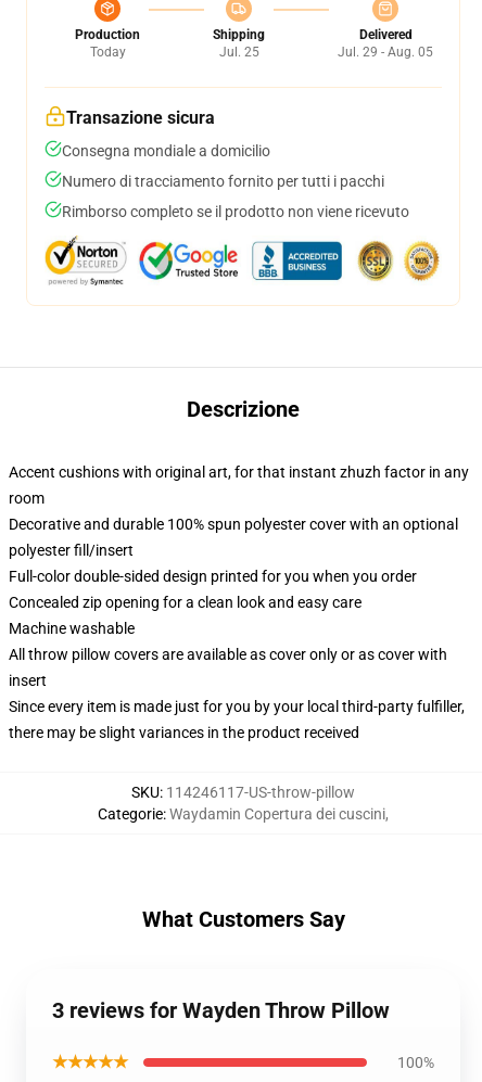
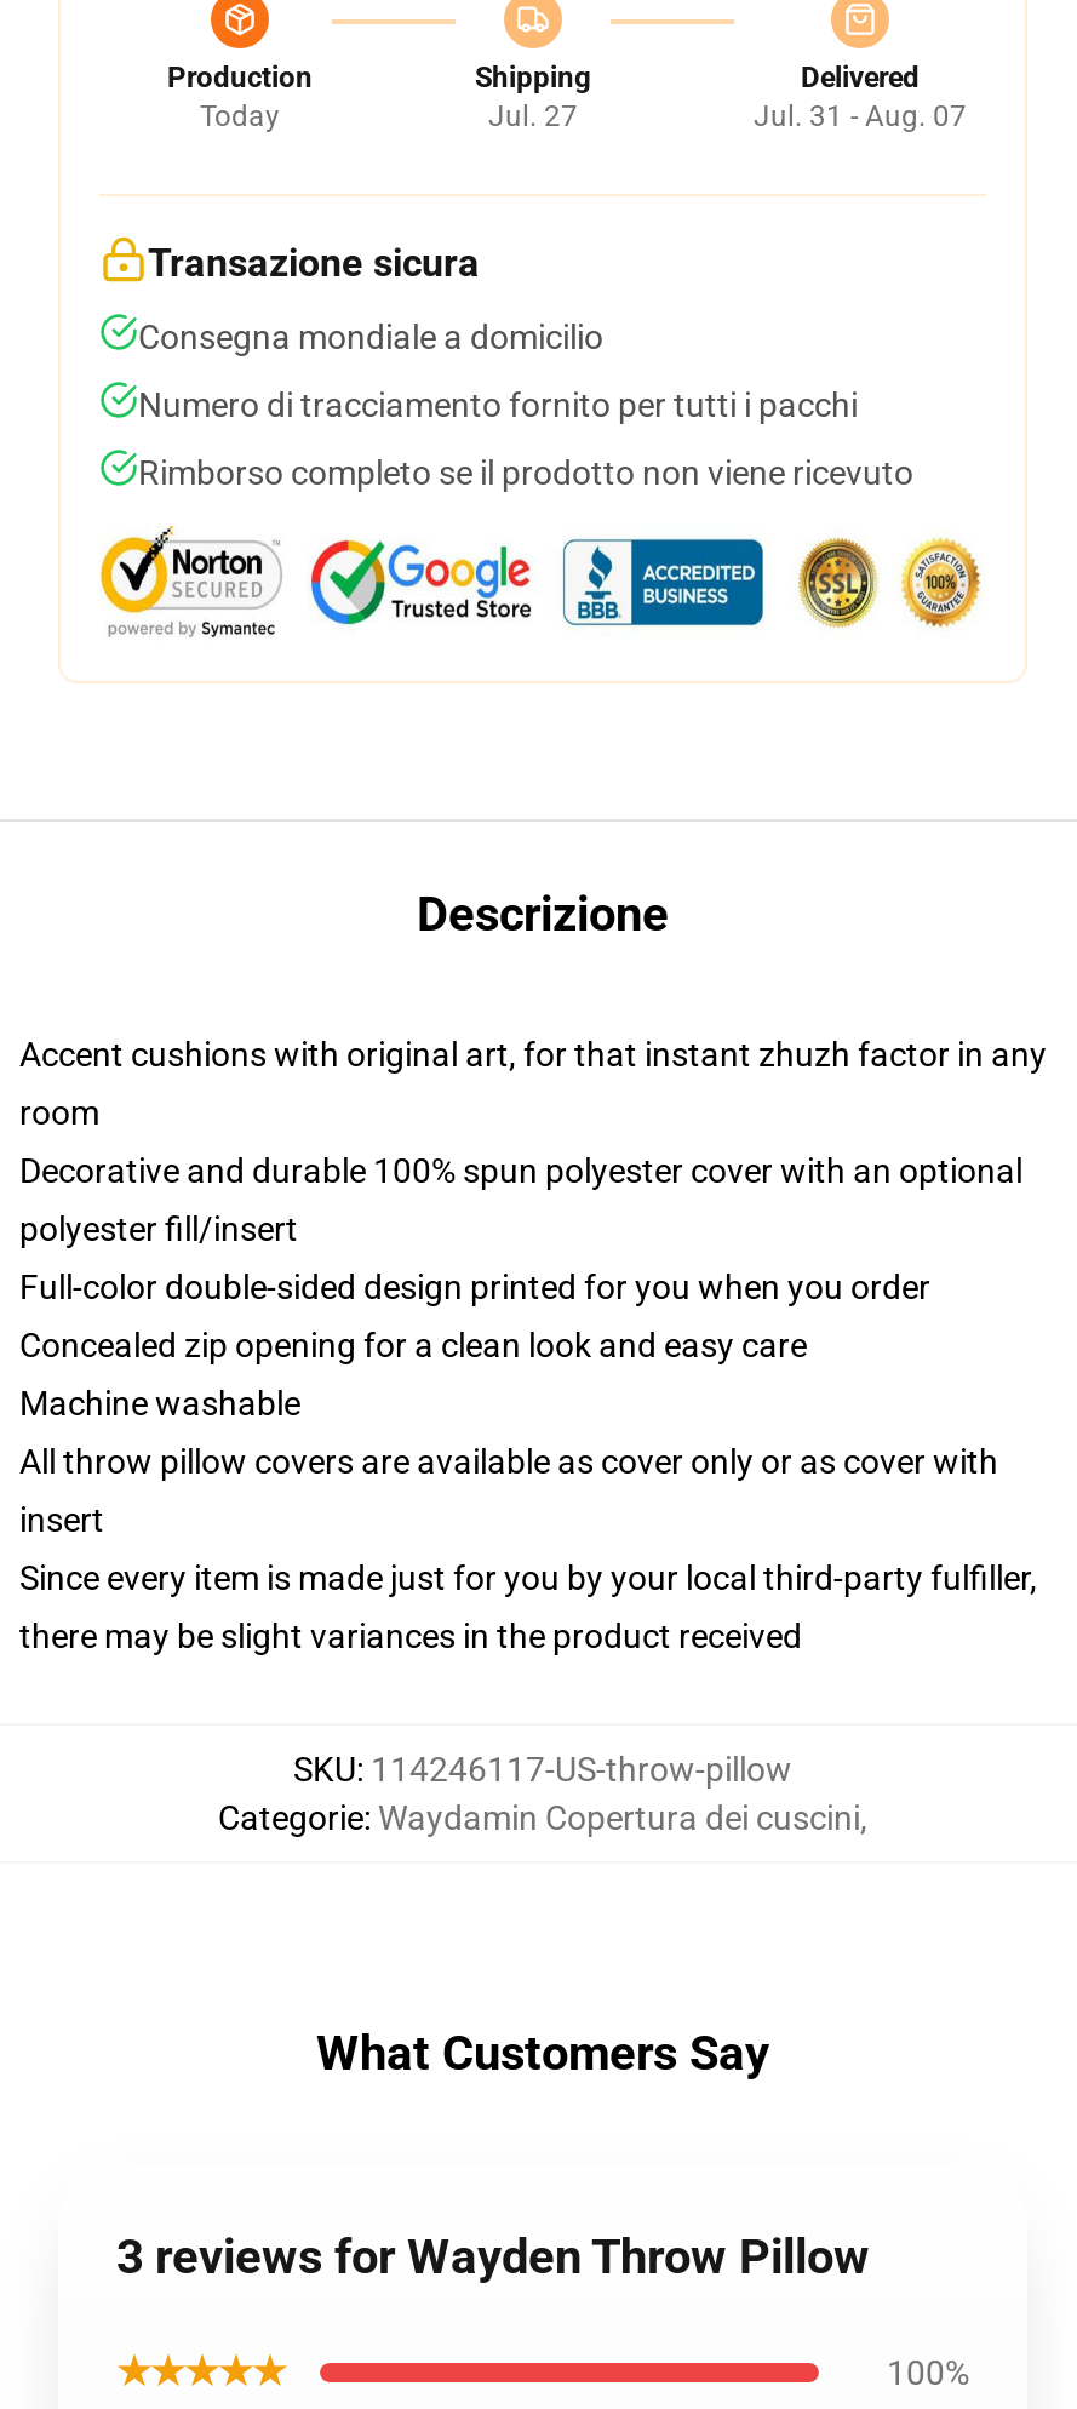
- Jul. 25
+ Jul. 27

- Jul. 29 - Aug. 05
+ Jul. 31 - Aug. 07
